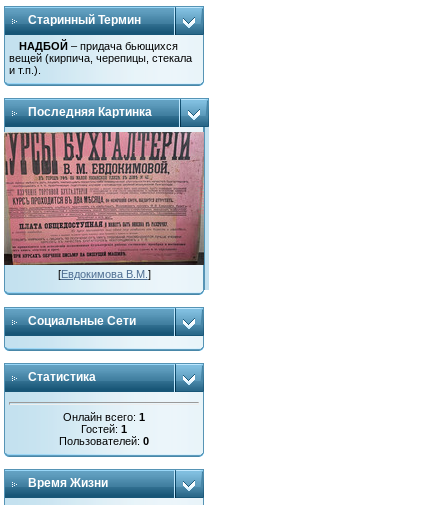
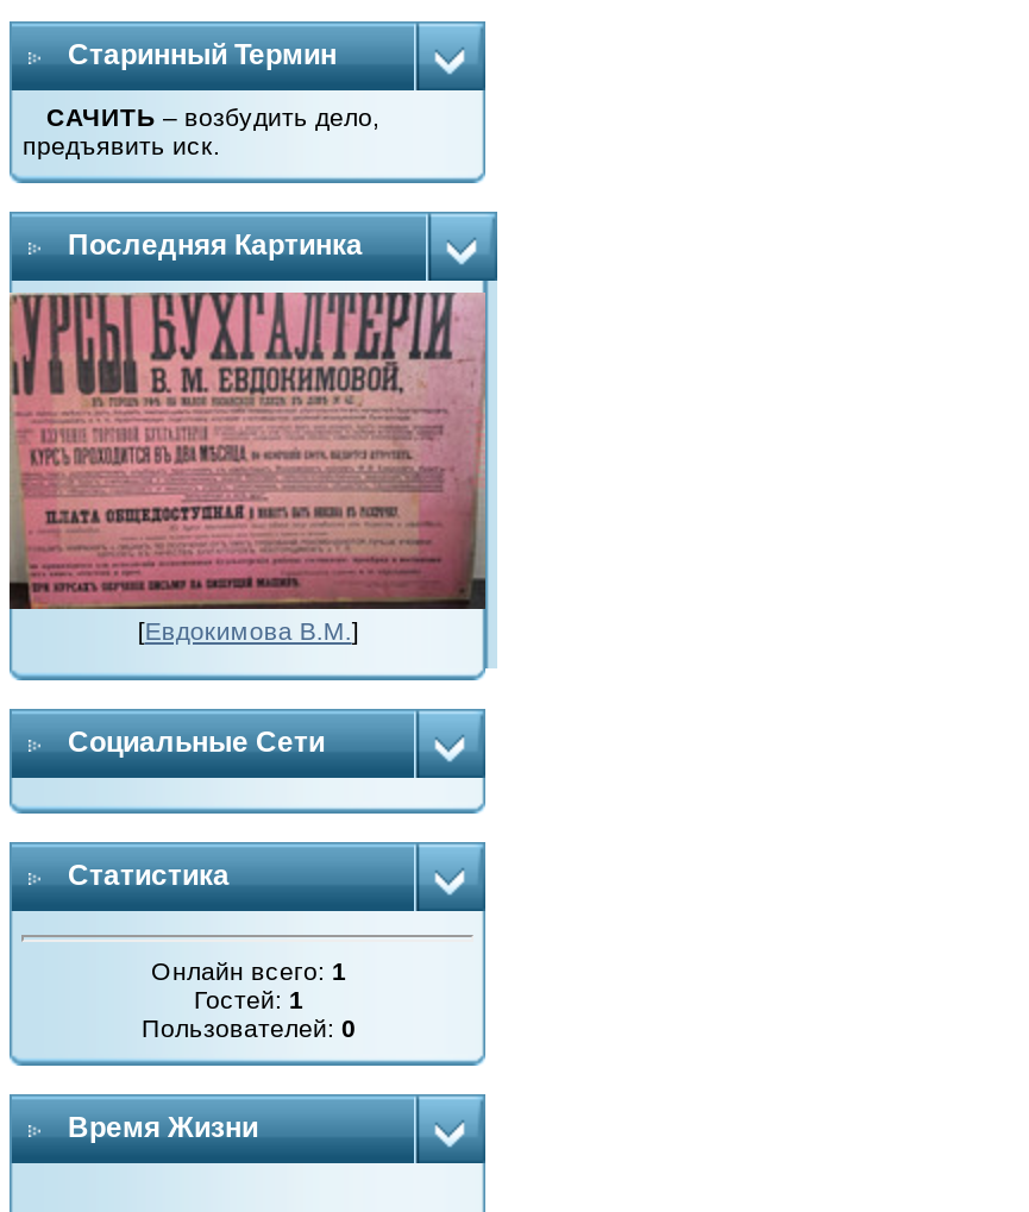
- НАДБОЙ – придача бьющихся
- вещей (кирпича, черепицы, стекала
- и т.п.).
+ САЧИТЬ – возбудить дело,
+ предъявить иск.
